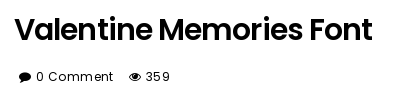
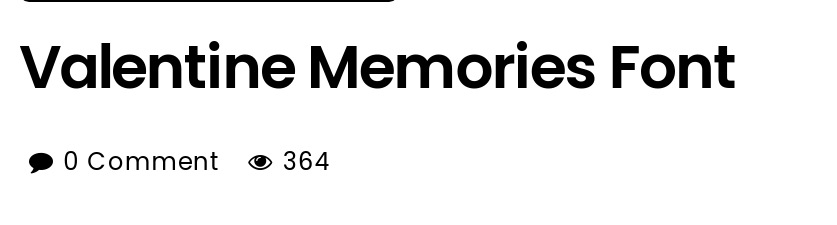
- 0 Comment 359
+ 0 Comment 364
